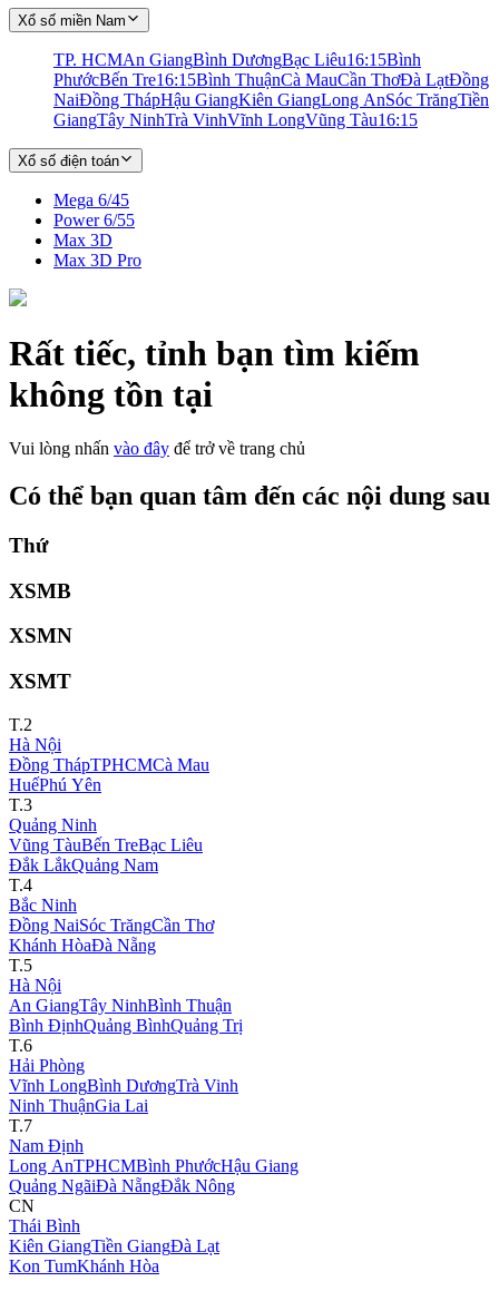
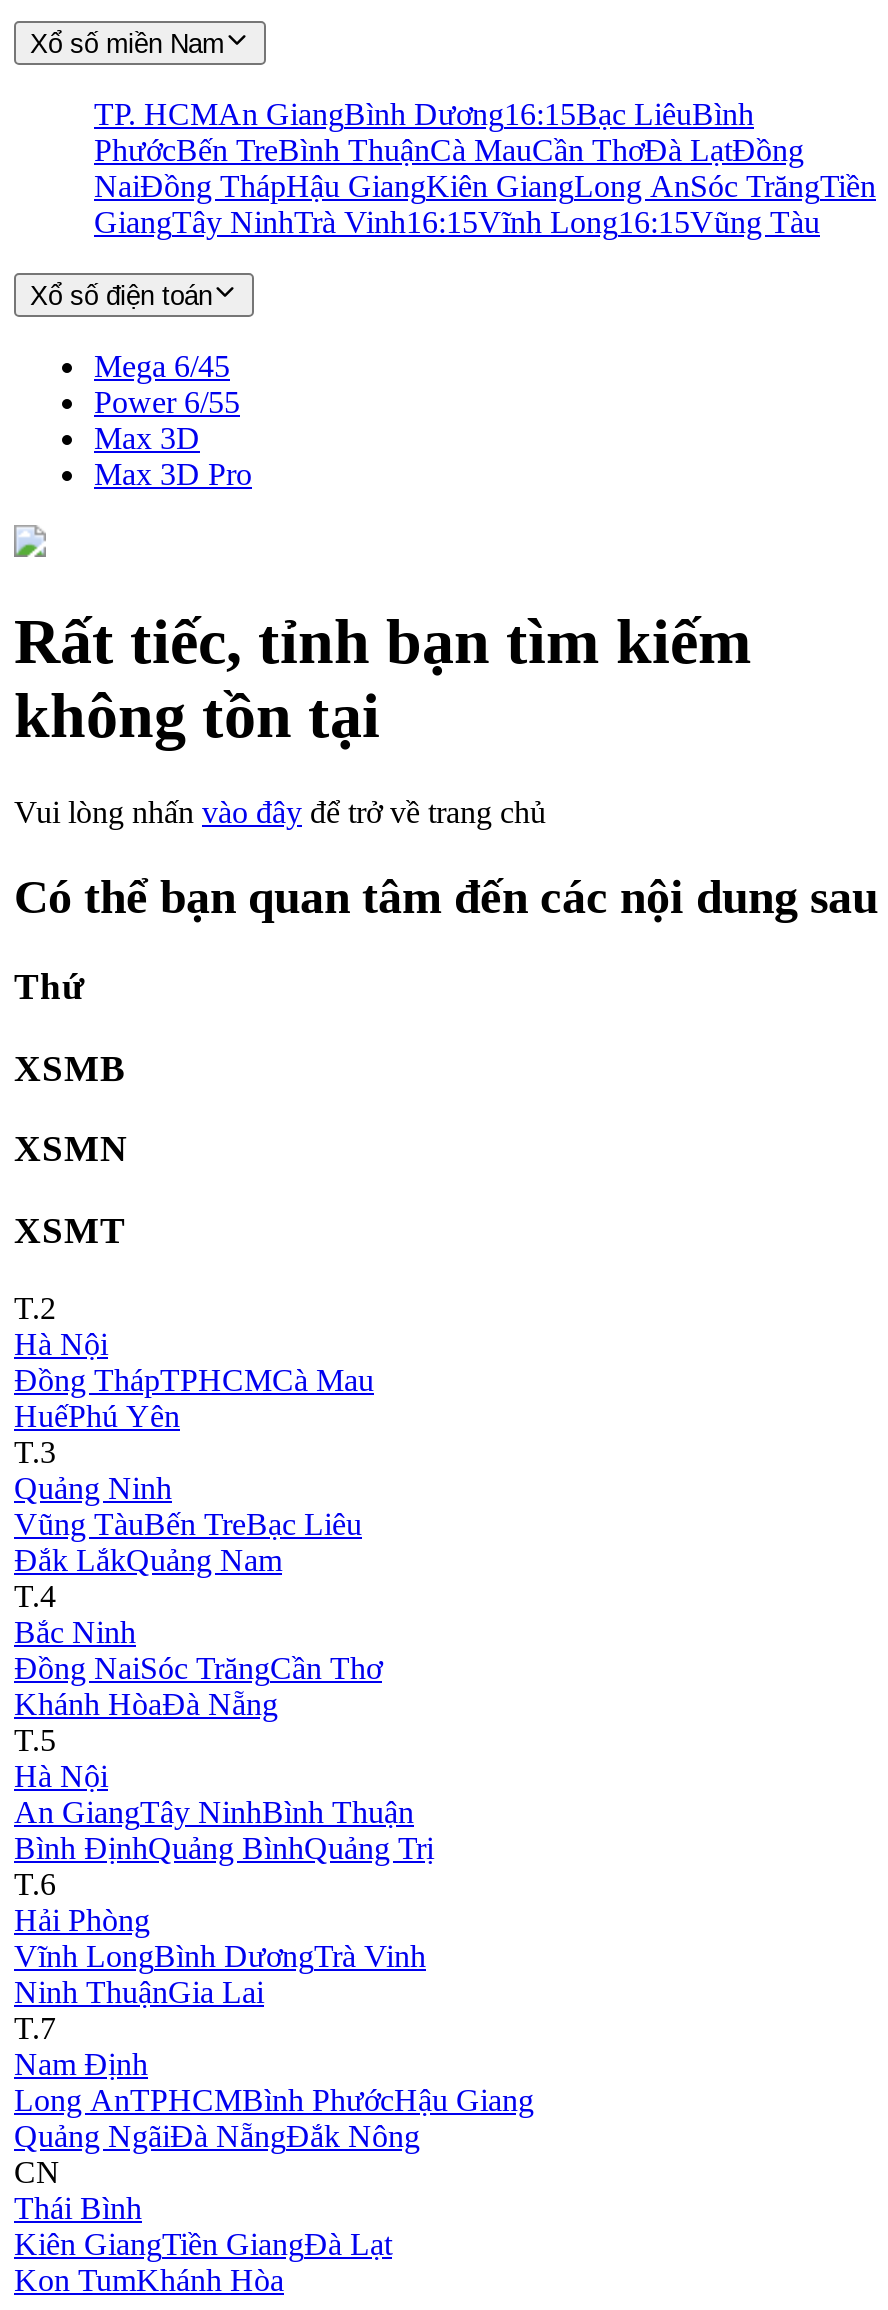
- TP. HCMAn GiangBình DươngBạc Liêu 16:15Bình
- PhướcBến Tre16:15Bình ThuậnCà MauCần ThơĐà LạtĐồng
+ TP. HCMAn GiangBình Dương16:15Bạc LiêuBình
+ PhướcBến TreBình ThuậnCà MauCần ThơĐà LạtĐồng

- GiangTây NinhTrà VinhVĩnh LongVũng Tàu 16:15
+ GiangTây NinhTrà Vinh16:15Vĩnh Long16:15Vũng Tàu
